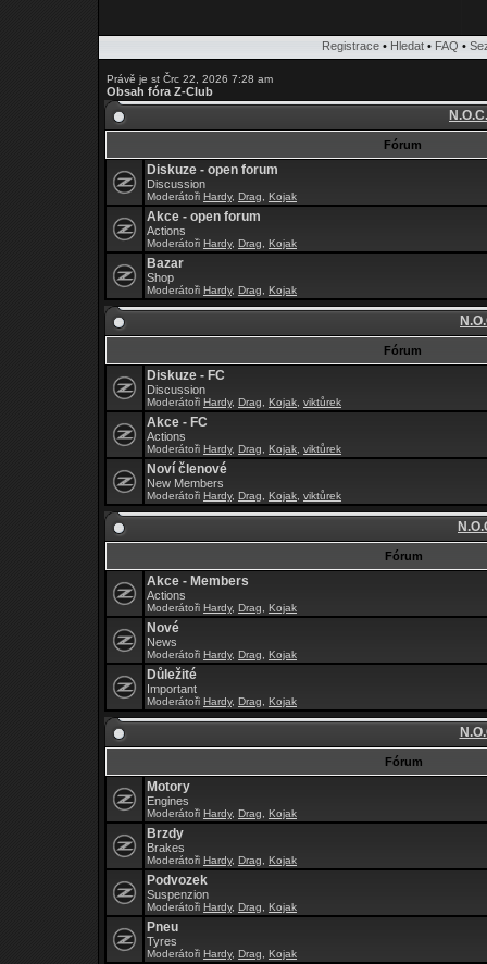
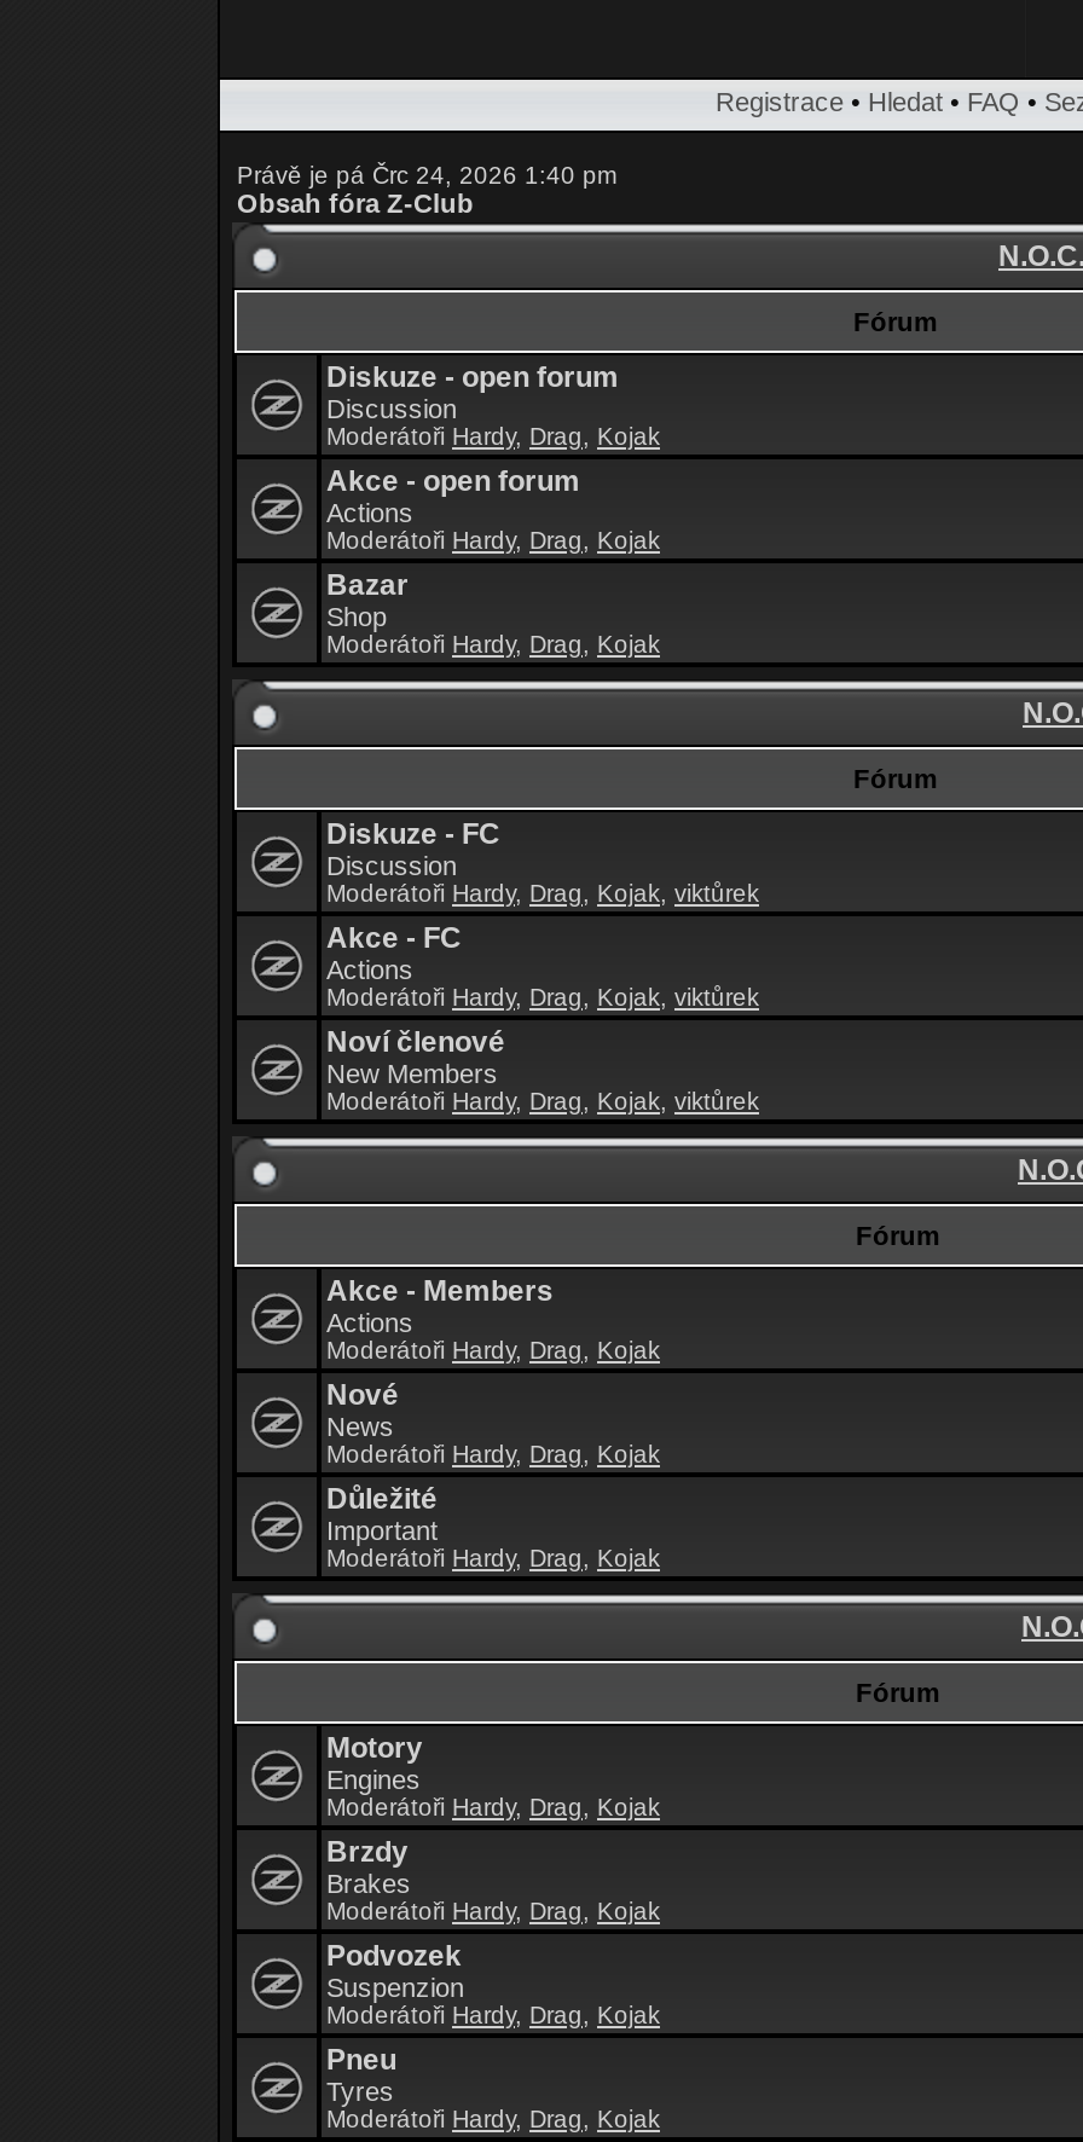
- Právě je st Črc 22, 2026 7:28 am
+ Právě je pá Črc 24, 2026 1:40 pm
